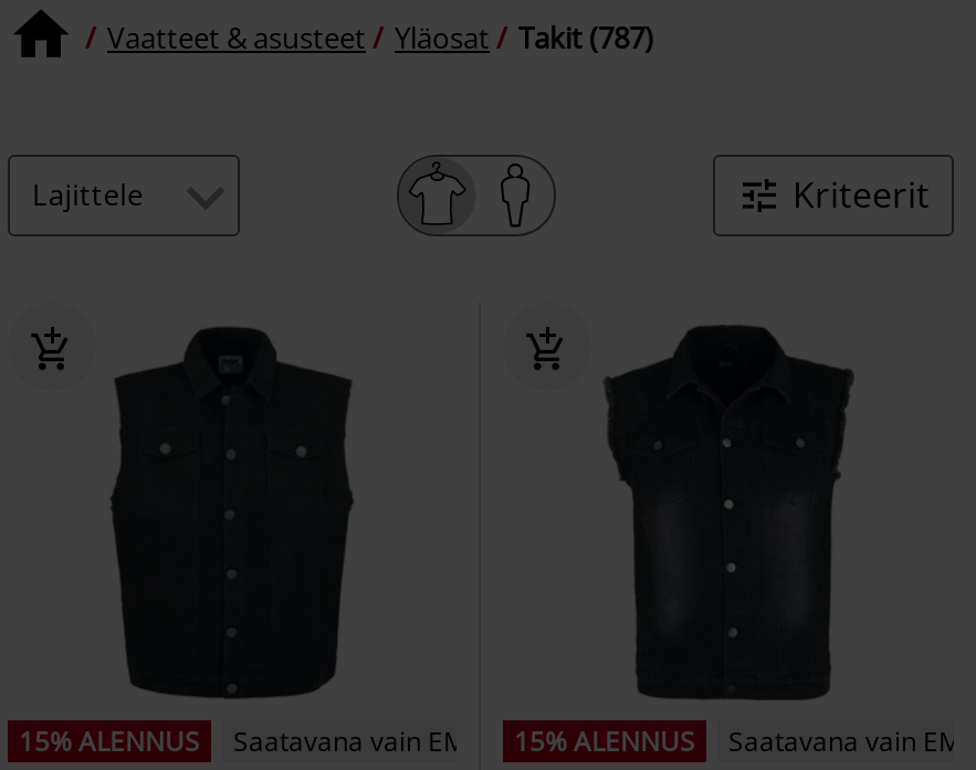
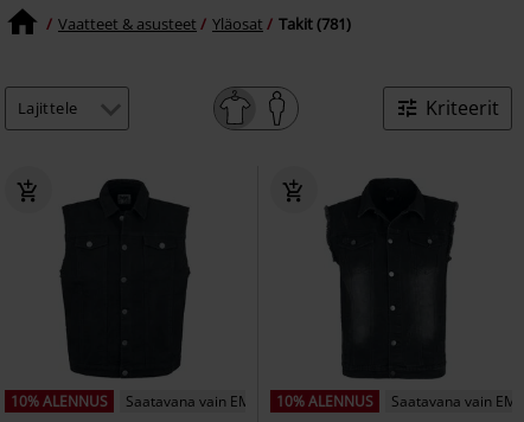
- Vaatteet & asusteet Yläosat Takit (787)
+ Vaatteet & asusteet Yläosat Takit (781)

- 15% ALENNUS
+ 10% ALENNUS

- 15% ALENNUS
+ 10% ALENNUS
